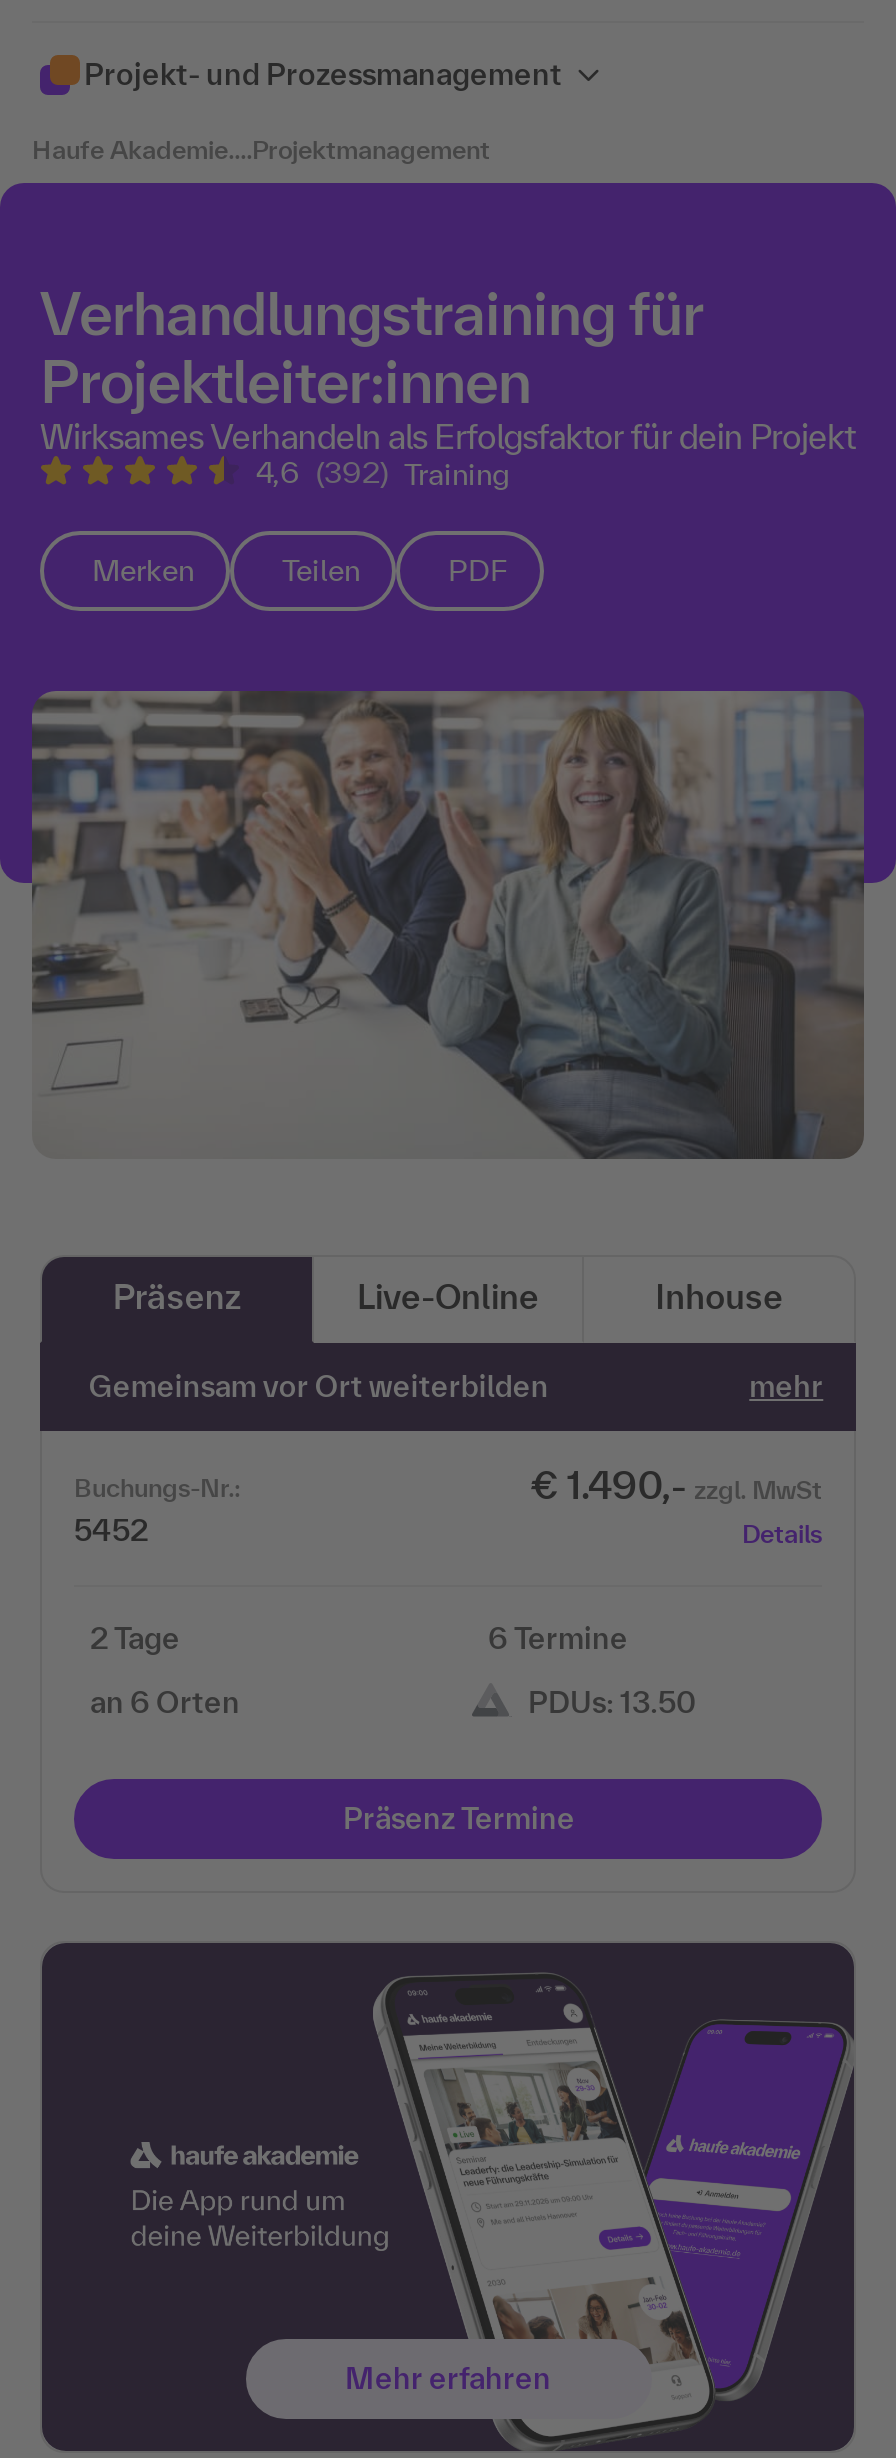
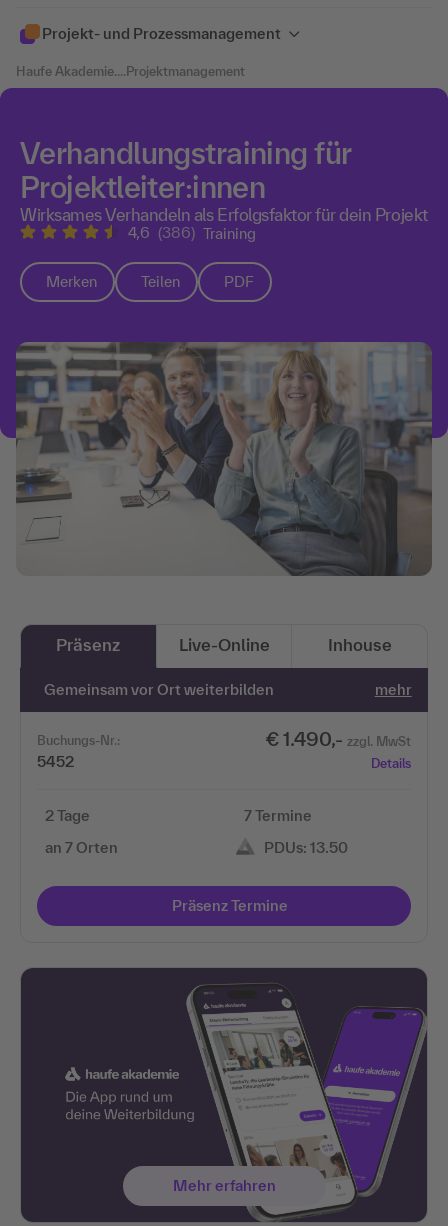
- 4,6 (392) Training
+ 4,6 (386) Training

- 6 Termine
+ 7 Termine

- an 6 Orten
+ an 7 Orten
